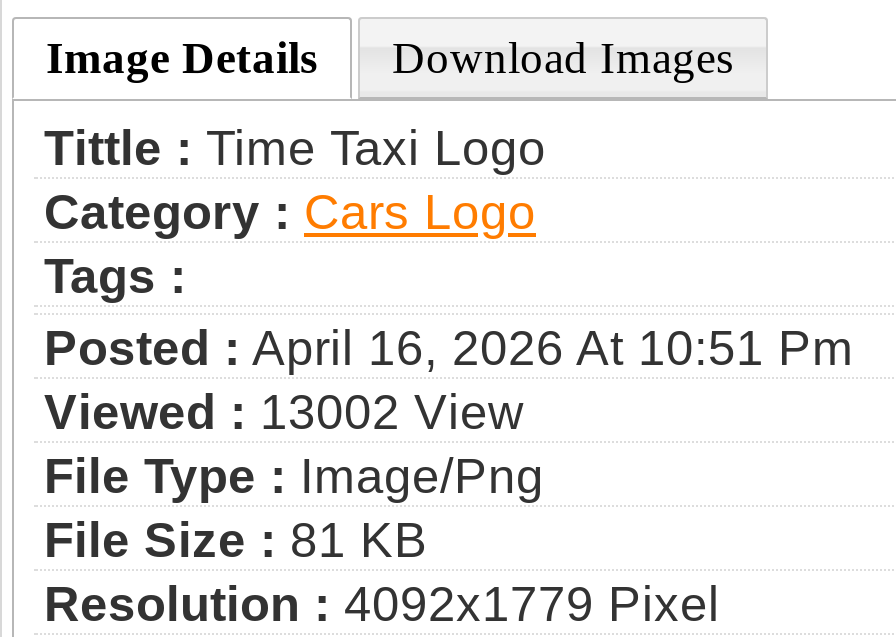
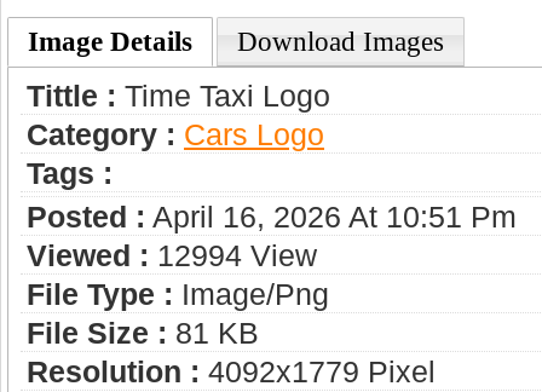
- Viewed : 13002 View
+ Viewed : 12994 View
